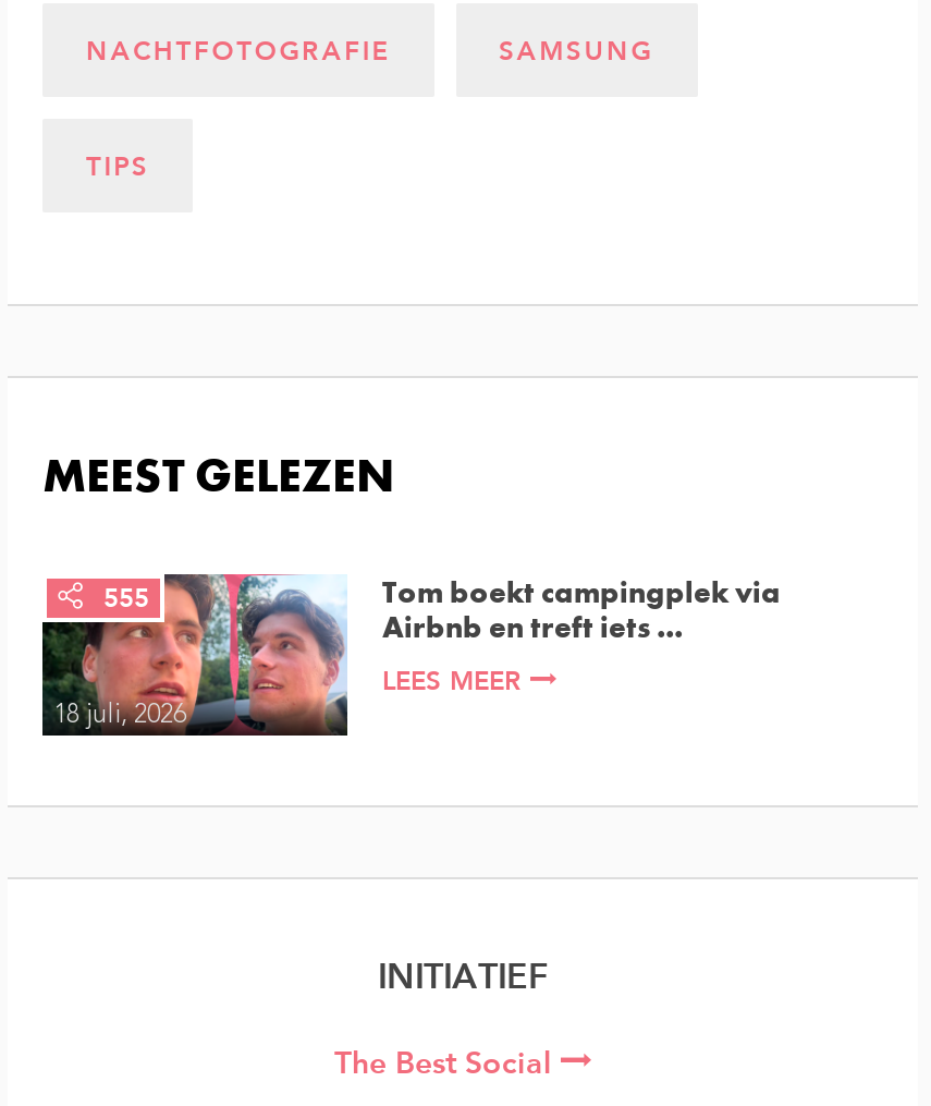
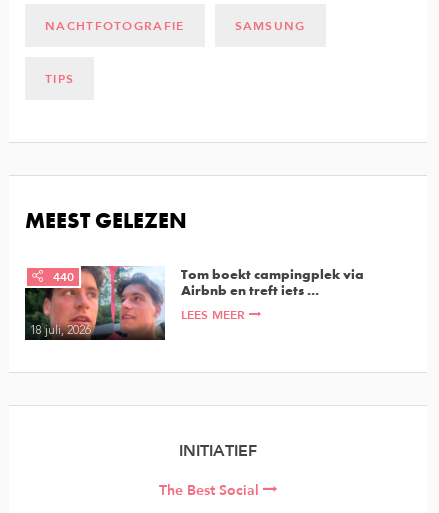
- 555
+ 440
